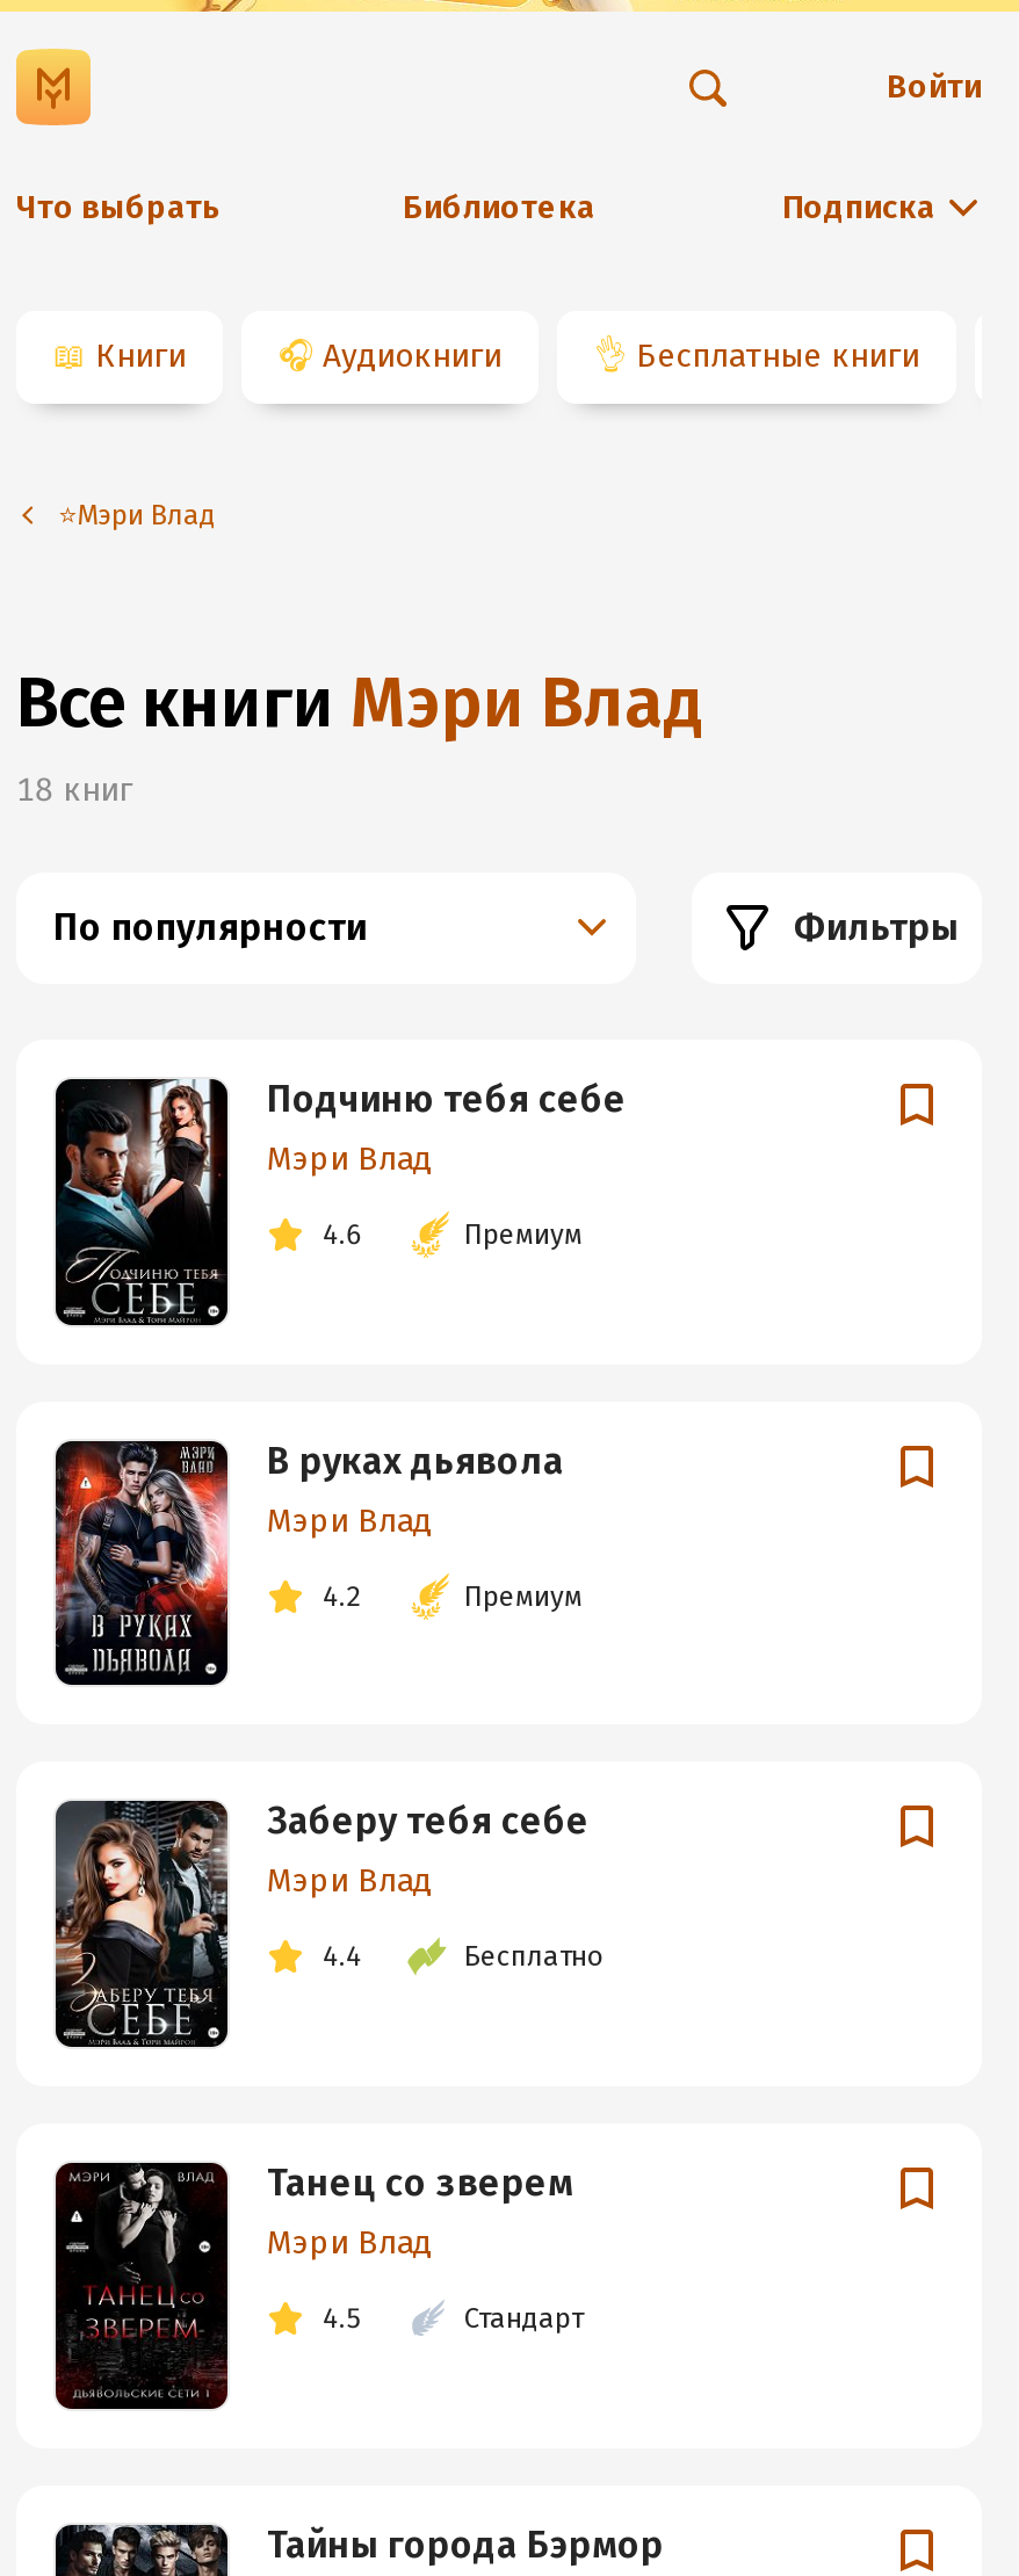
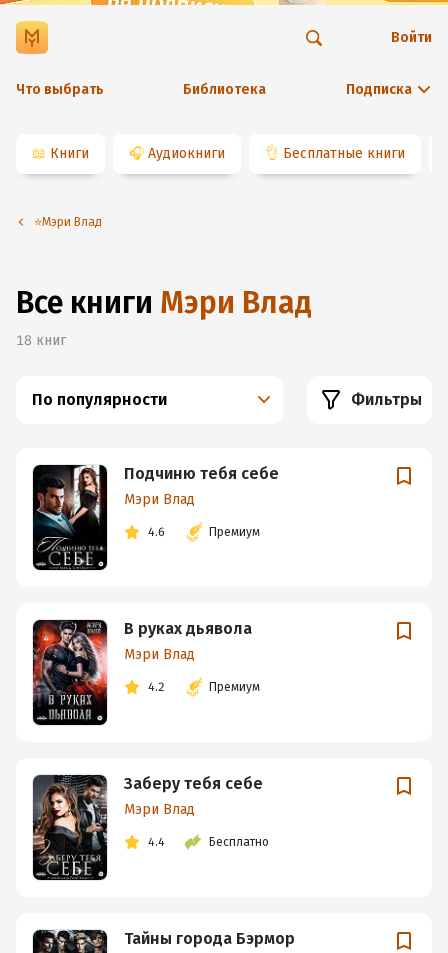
- [image]
- Танец со зверем
- Мэри Влад
- 4.5
- Стандарт
